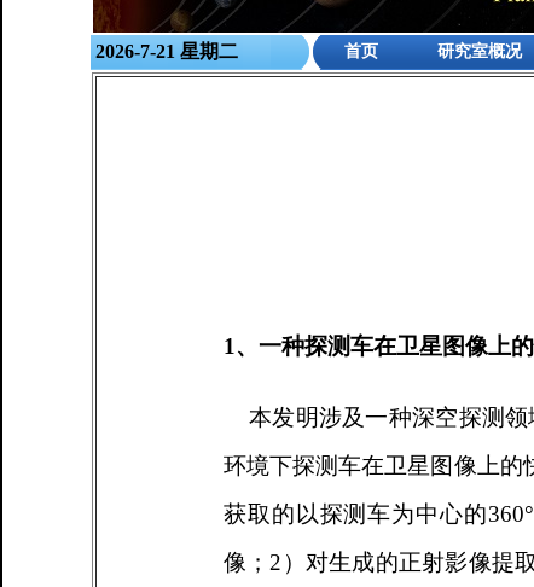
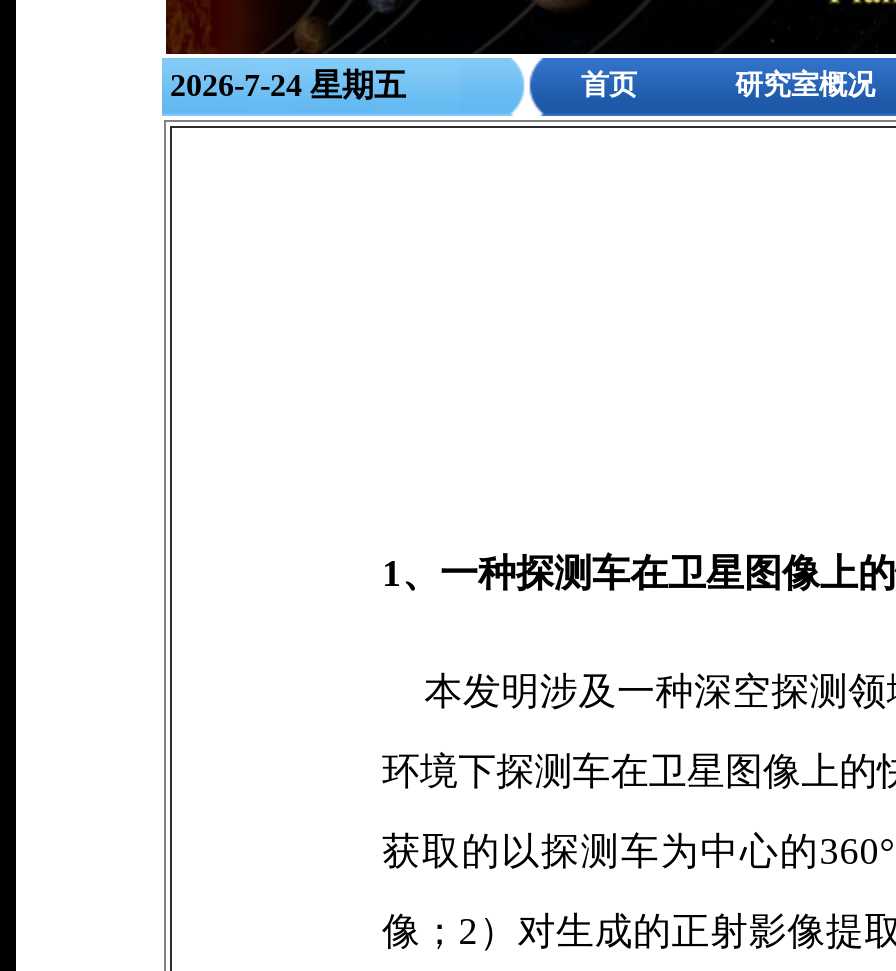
- 2026-7-21 星期二
+ 2026-7-24 星期五
